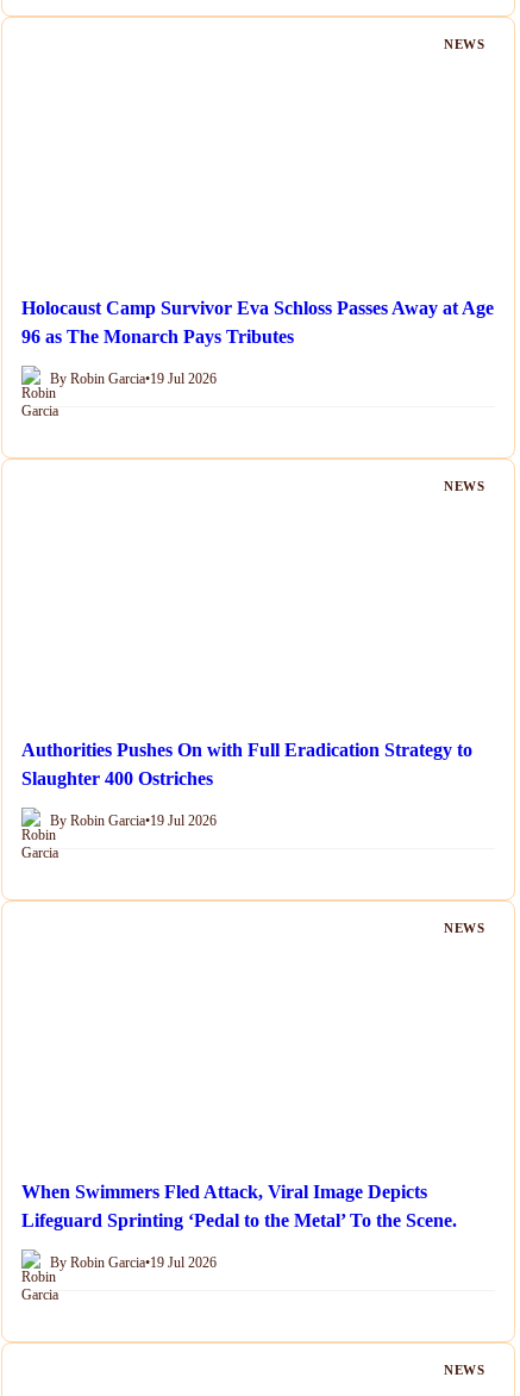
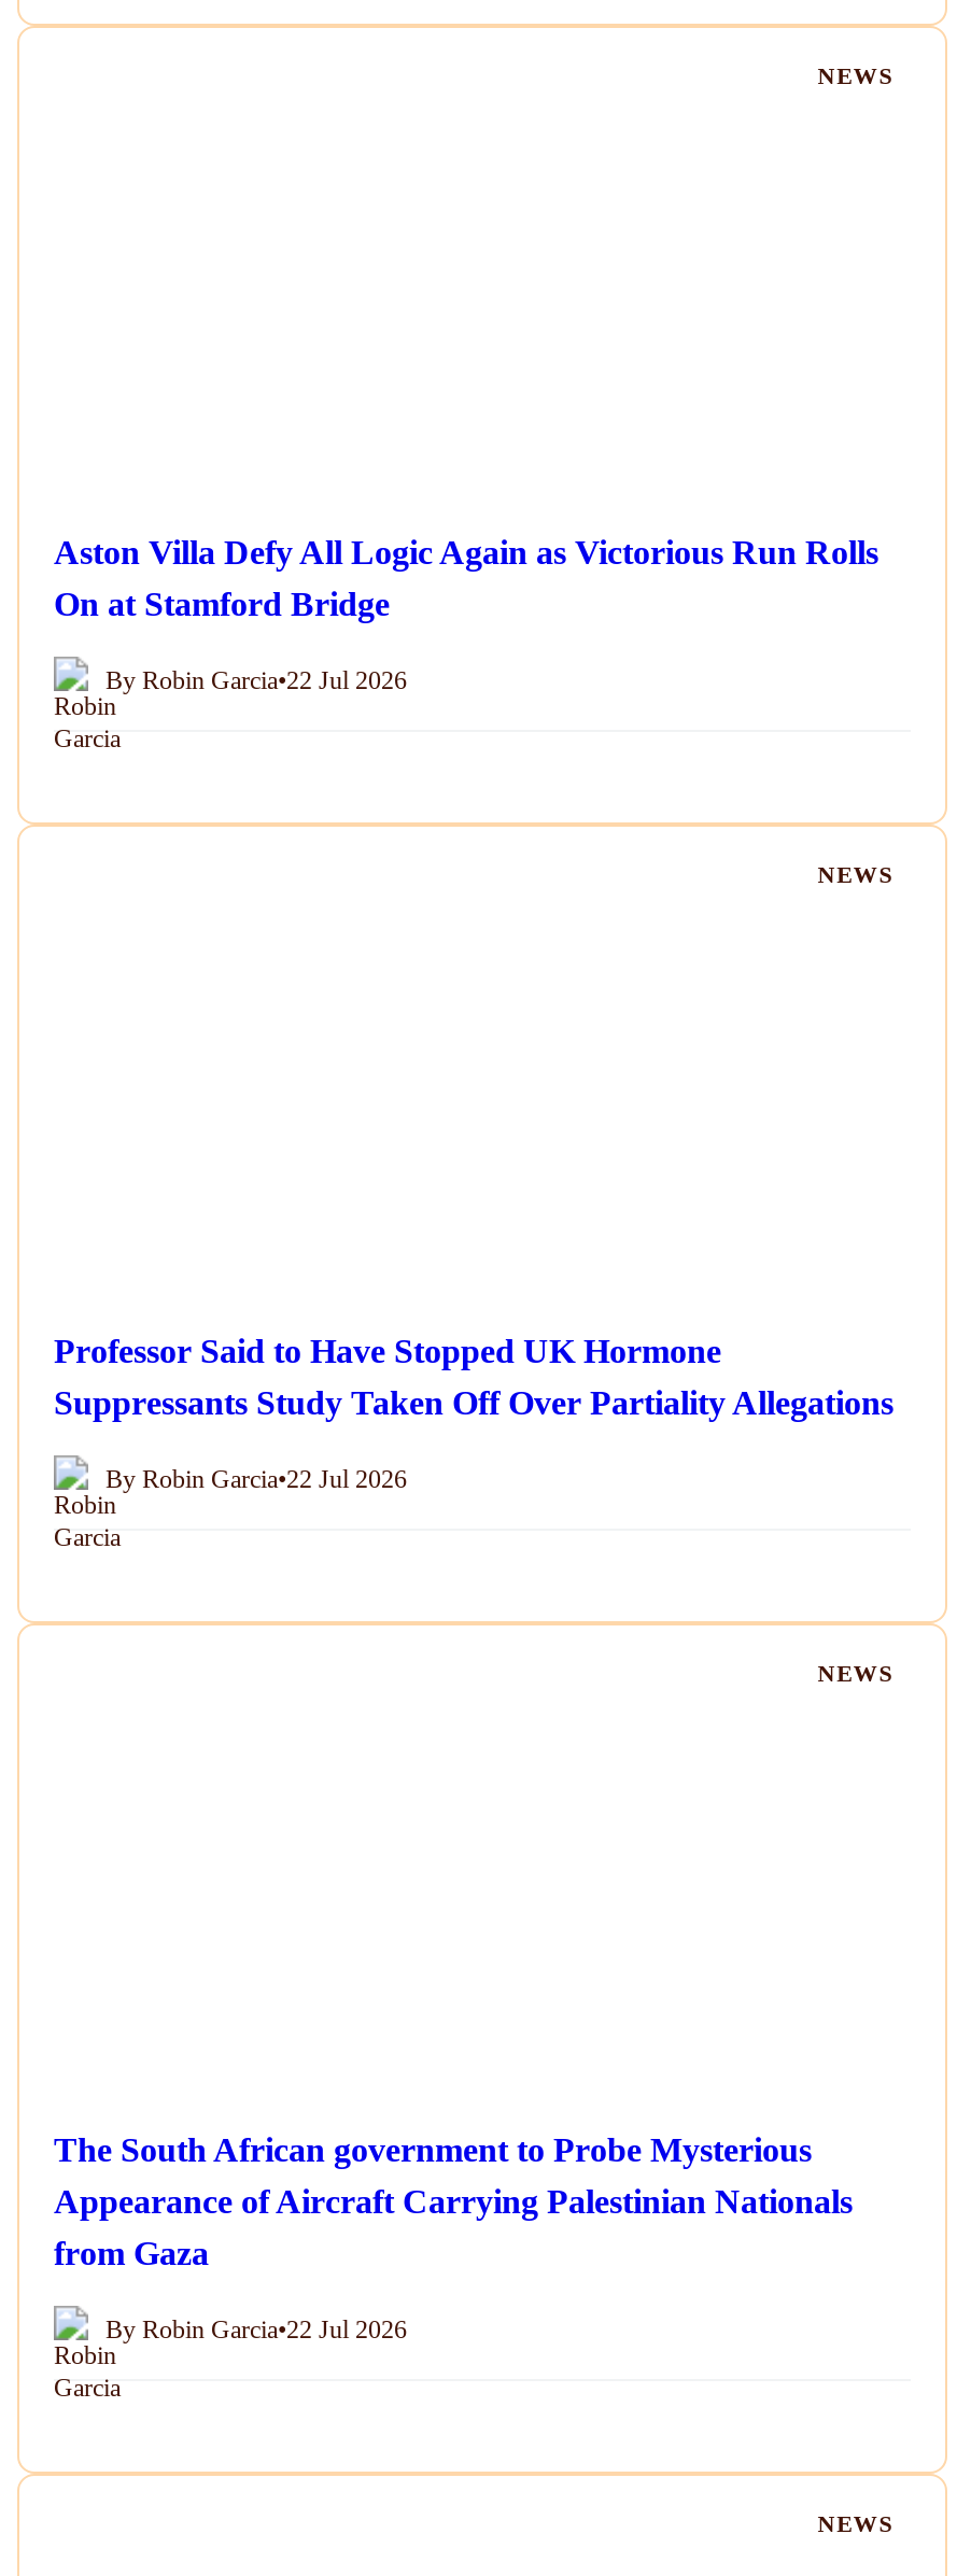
- Holocaust Camp Survivor Eva Schloss Passes Away at Age
- 96 as The Monarch Pays Tributes
+ Aston Villa Defy All Logic Again as Victorious Run Rolls
+ On at Stamford Bridge

- By Robin Garcia•19 Jul 2026
+ By Robin Garcia•22 Jul 2026

- Authorities Pushes On with Full Eradication Strategy to
- Slaughter 400 Ostriches
+ Professor Said to Have Stopped UK Hormone
+ Suppressants Study Taken Off Over Partiality Allegations

- By Robin Garcia•19 Jul 2026
+ By Robin Garcia•22 Jul 2026

- When Swimmers Fled Attack, Viral Image Depicts
- Lifeguard Sprinting ‘Pedal to the Metal’ To the Scene.
+ The South African government to Probe Mysterious
+ Appearance of Aircraft Carrying Palestinian Nationals
+ from Gaza

- By Robin Garcia•19 Jul 2026
+ By Robin Garcia•22 Jul 2026
